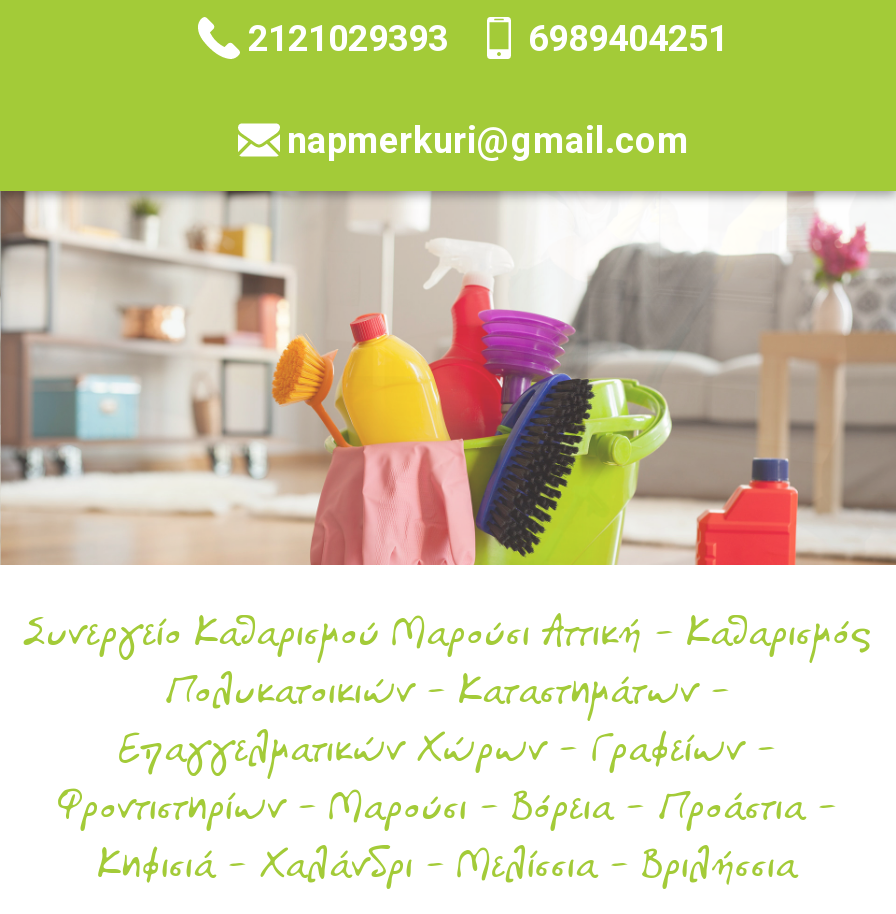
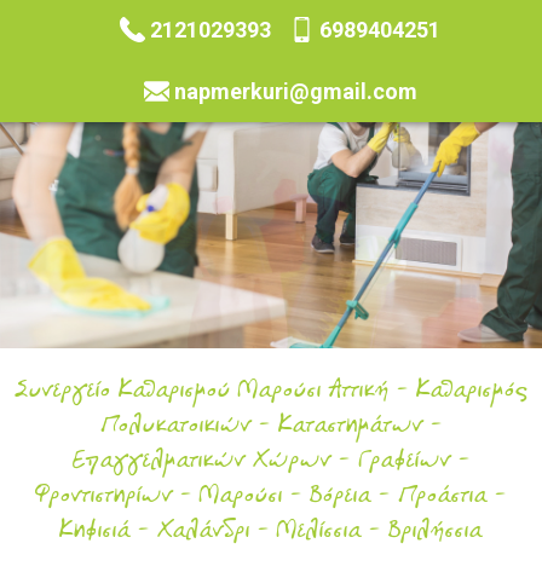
- [image]
+ [image]
